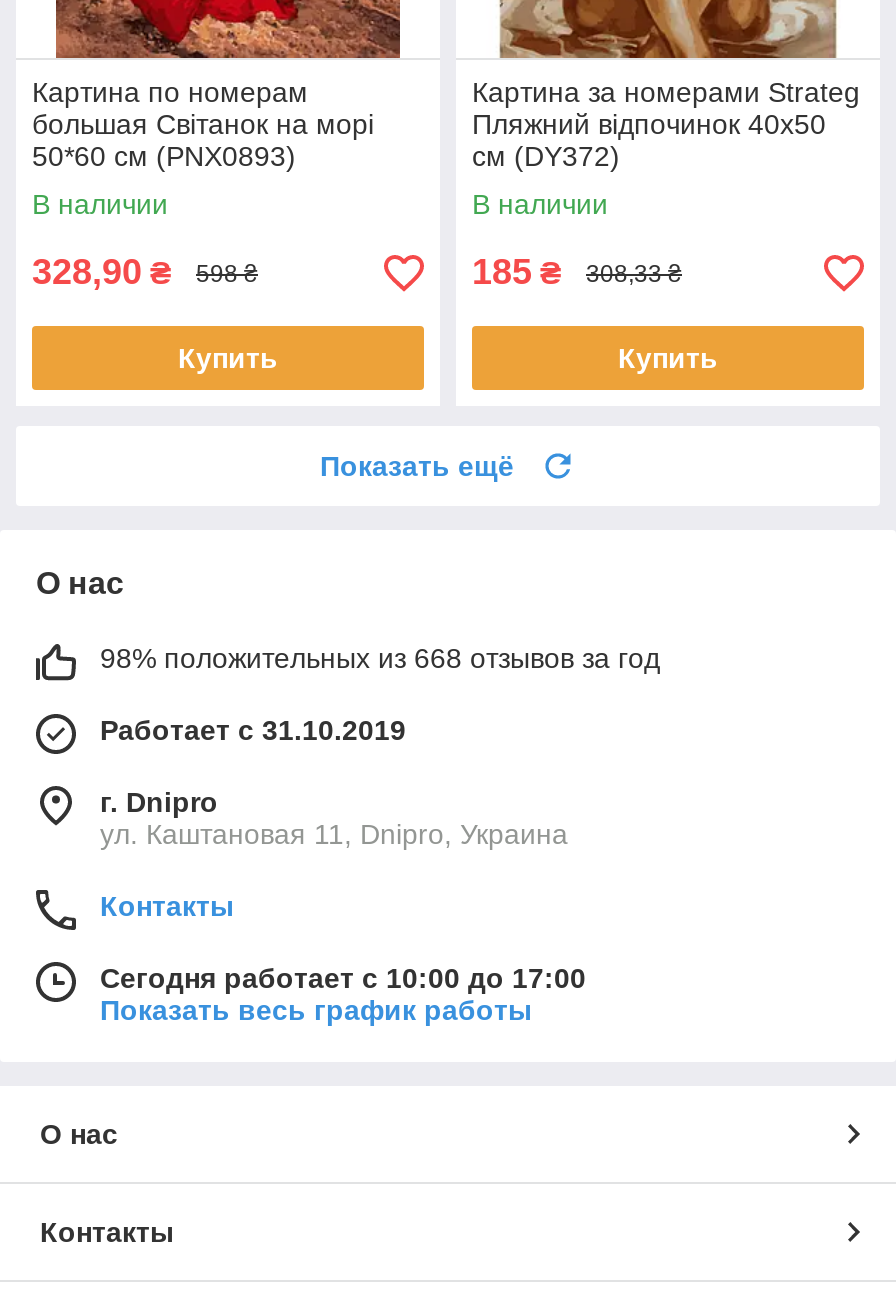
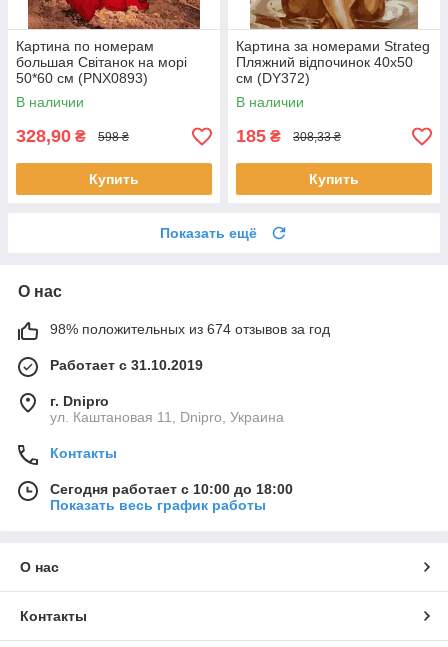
- 98% положительных из 668 отзывов за год
+ 98% положительных из 674 отзывов за год

- Сегодня работает с 10:00 до 17:00
+ Сегодня работает с 10:00 до 18:00
